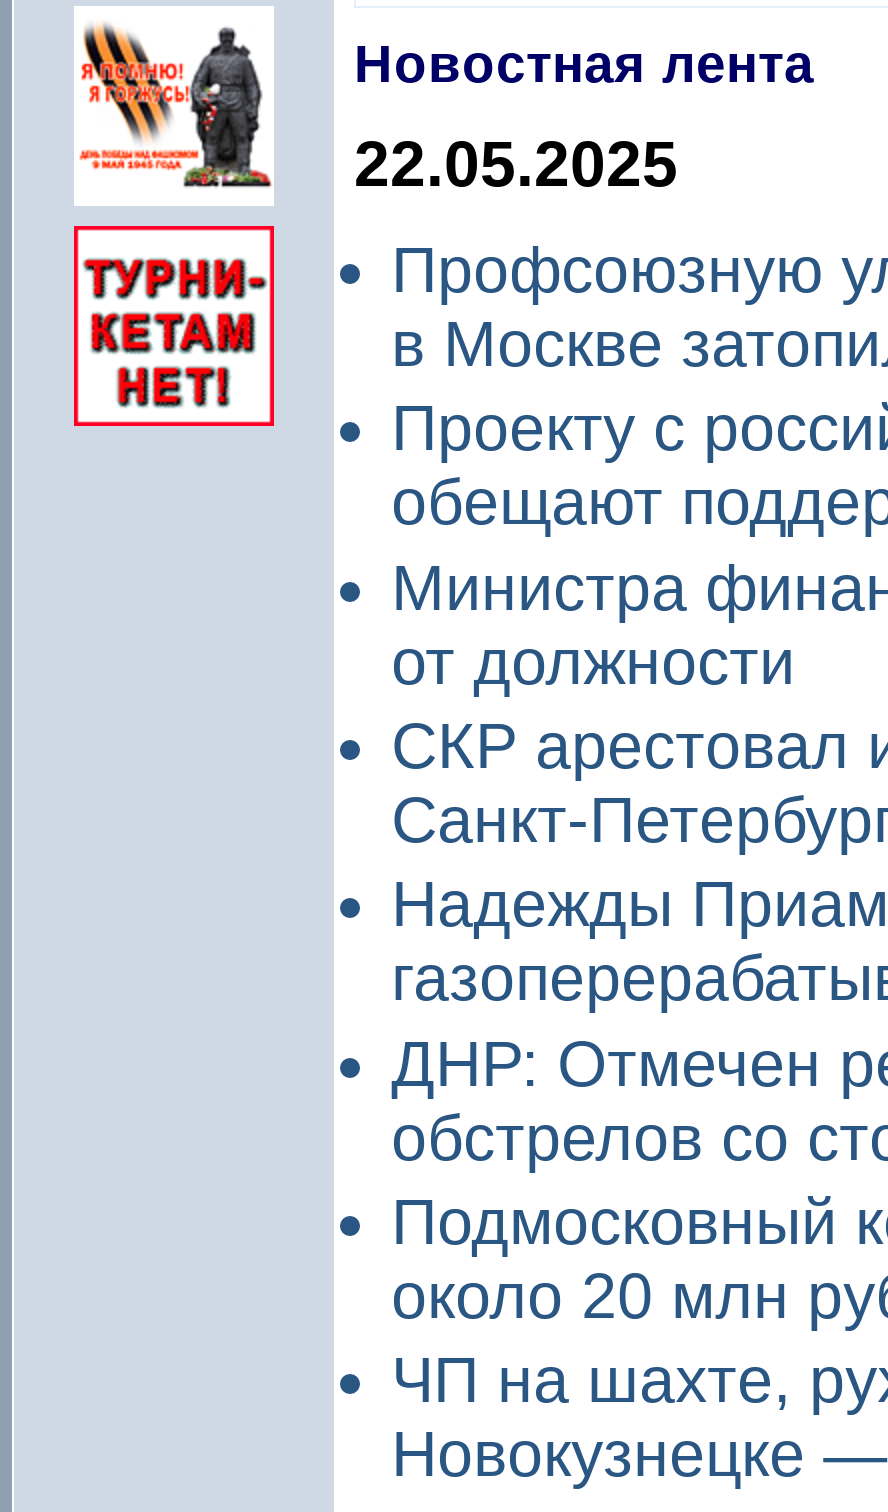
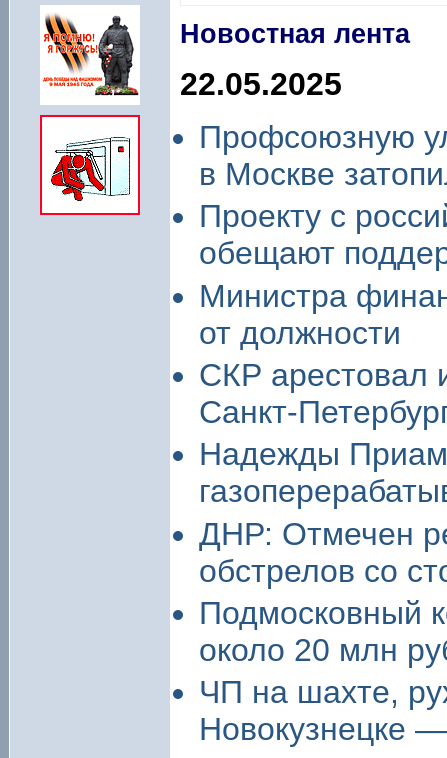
- [image]
+ [image]
